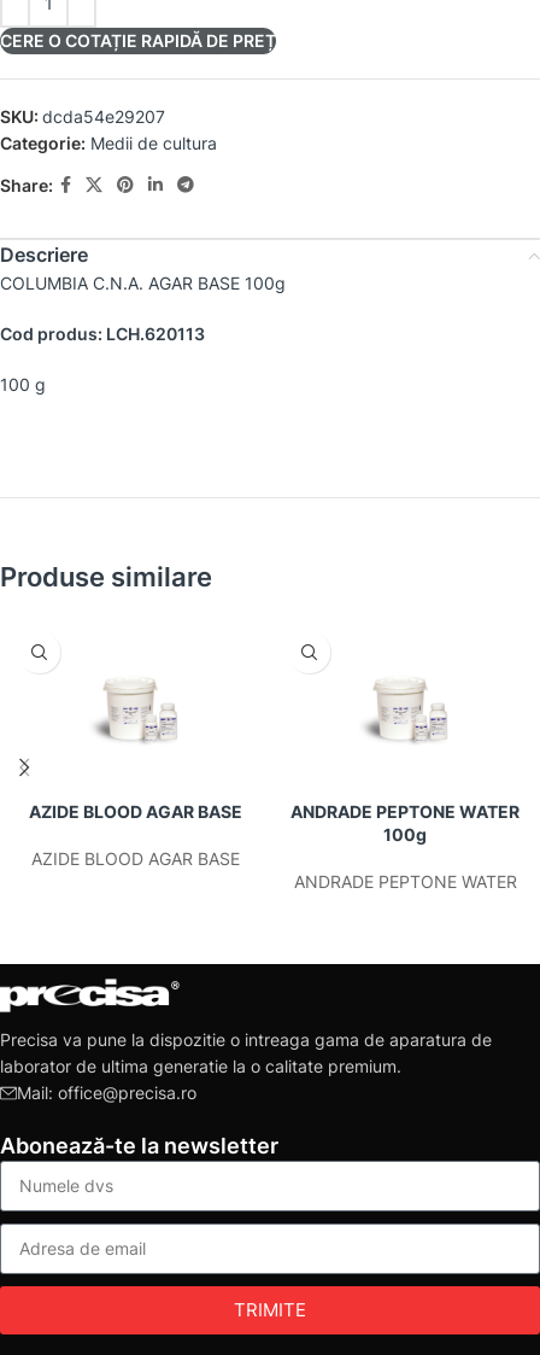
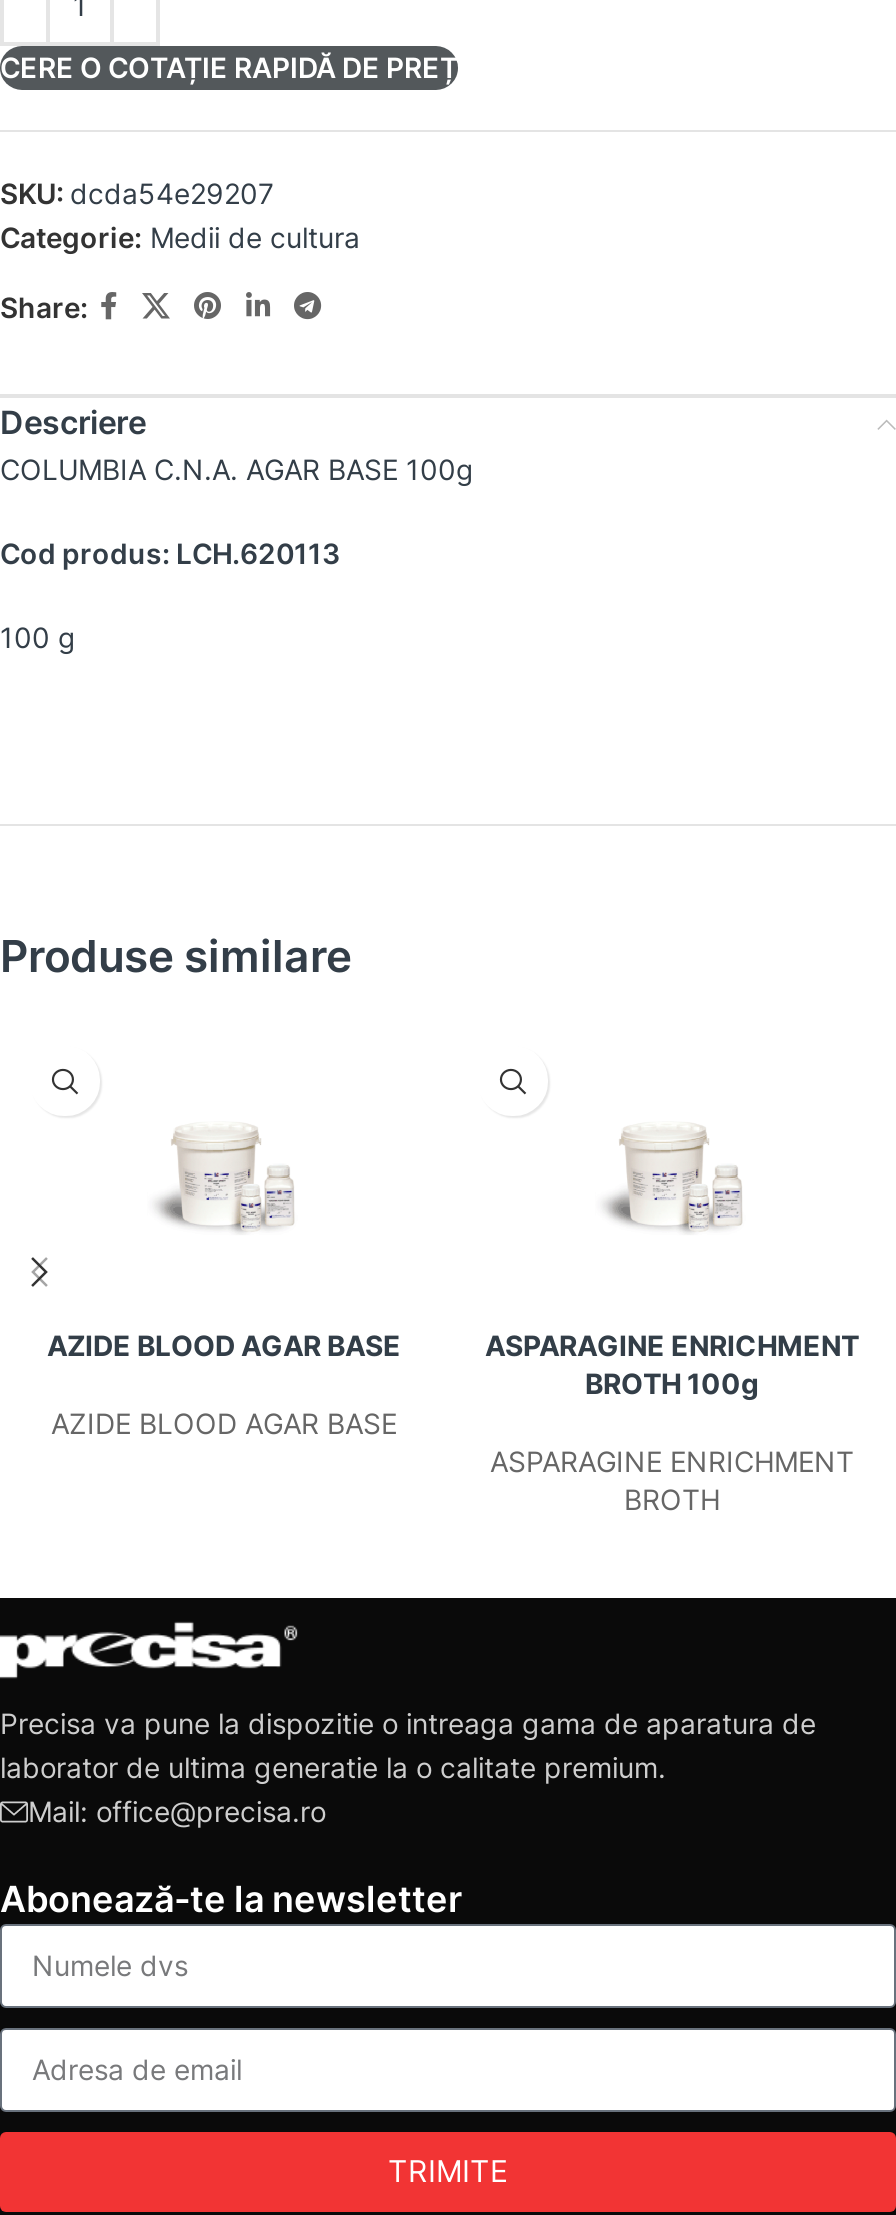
- ANDRADE PEPTONE WATER
- 100g
+ ASPARAGINE ENRICHMENT
+ BROTH 100g

- ANDRADE PEPTONE WATER
+ ASPARAGINE ENRICHMENT
+ BROTH
